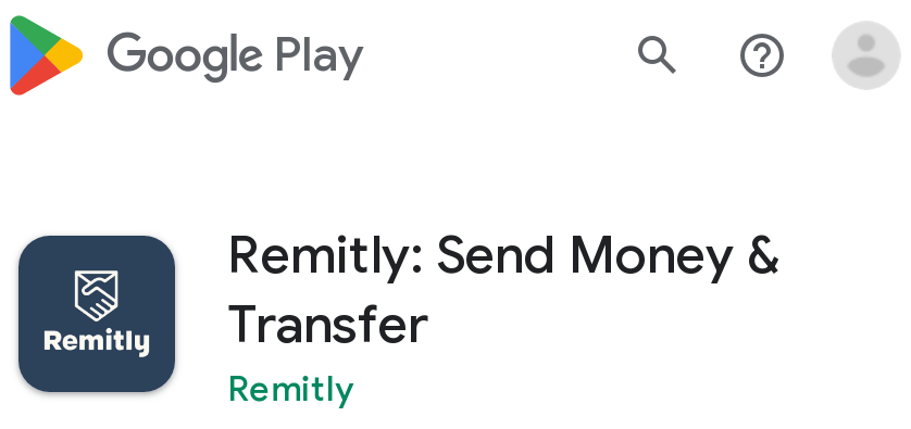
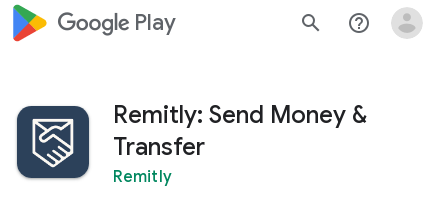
- [image]
+ [image]
